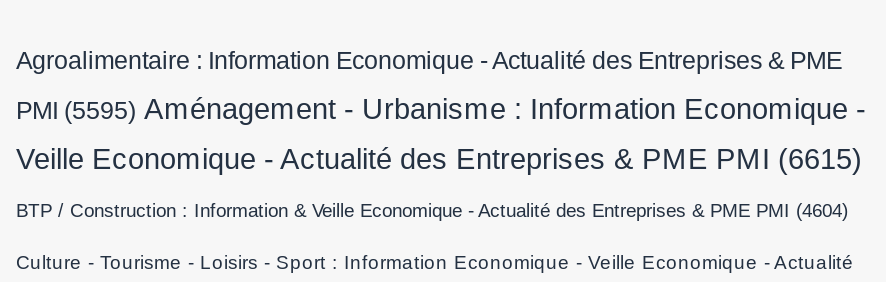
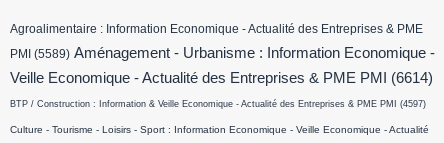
- PMI (5595) Aménagement - Urbanisme : Information Economique -
+ PMI (5589) Aménagement - Urbanisme : Information Economique -

- Veille Economique - Actualité des Entreprises & PME PMI (6615)
+ Veille Economique - Actualité des Entreprises & PME PMI (6614)

- BTP / Construction : Information & Veille Economique - Actualité des Entreprises & PME PMI (4604)
+ BTP / Construction : Information & Veille Economique - Actualité des Entreprises & PME PMI (4597)
